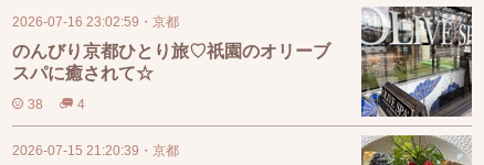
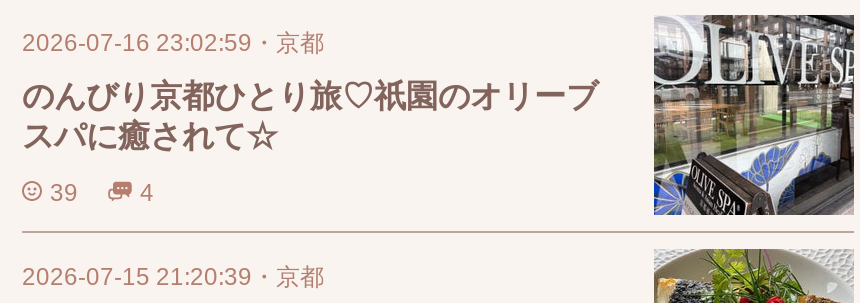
- 38
+ 39
